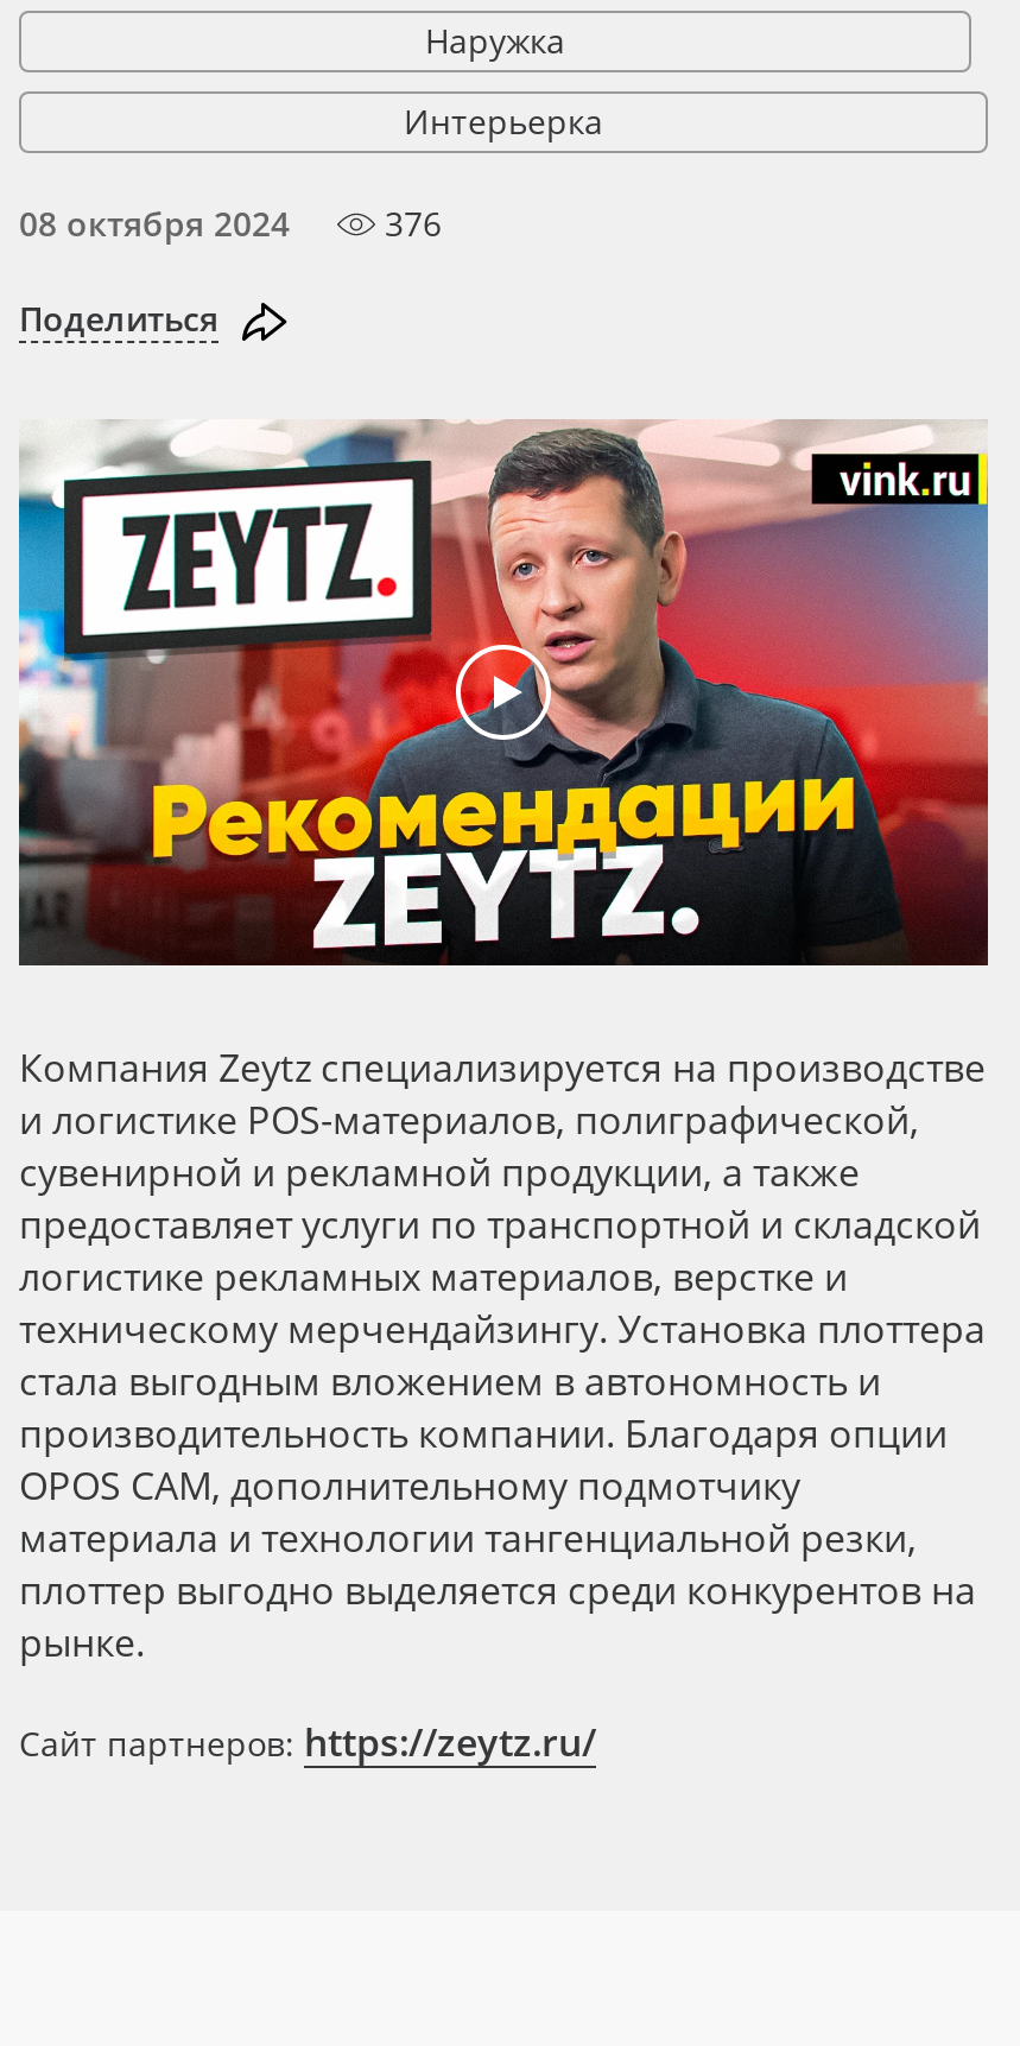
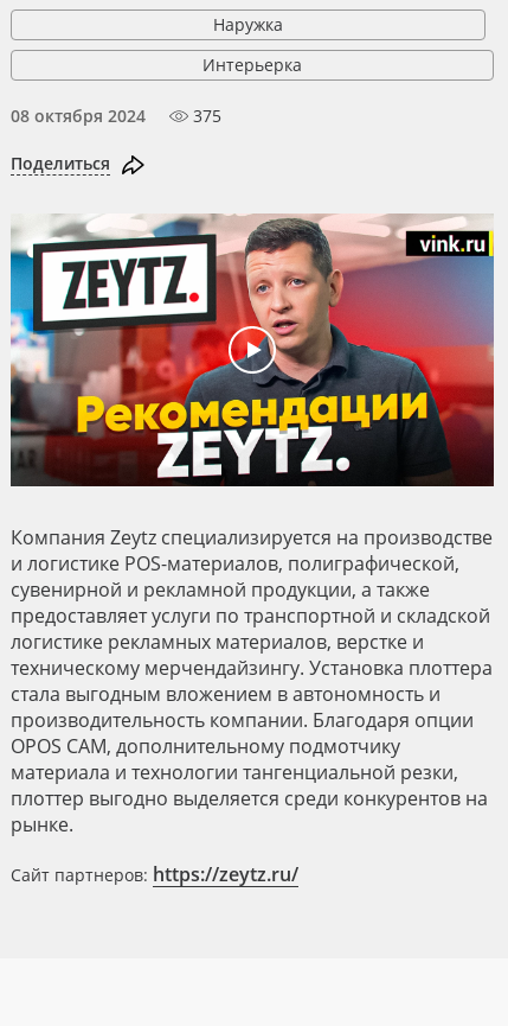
- 376
+ 375
